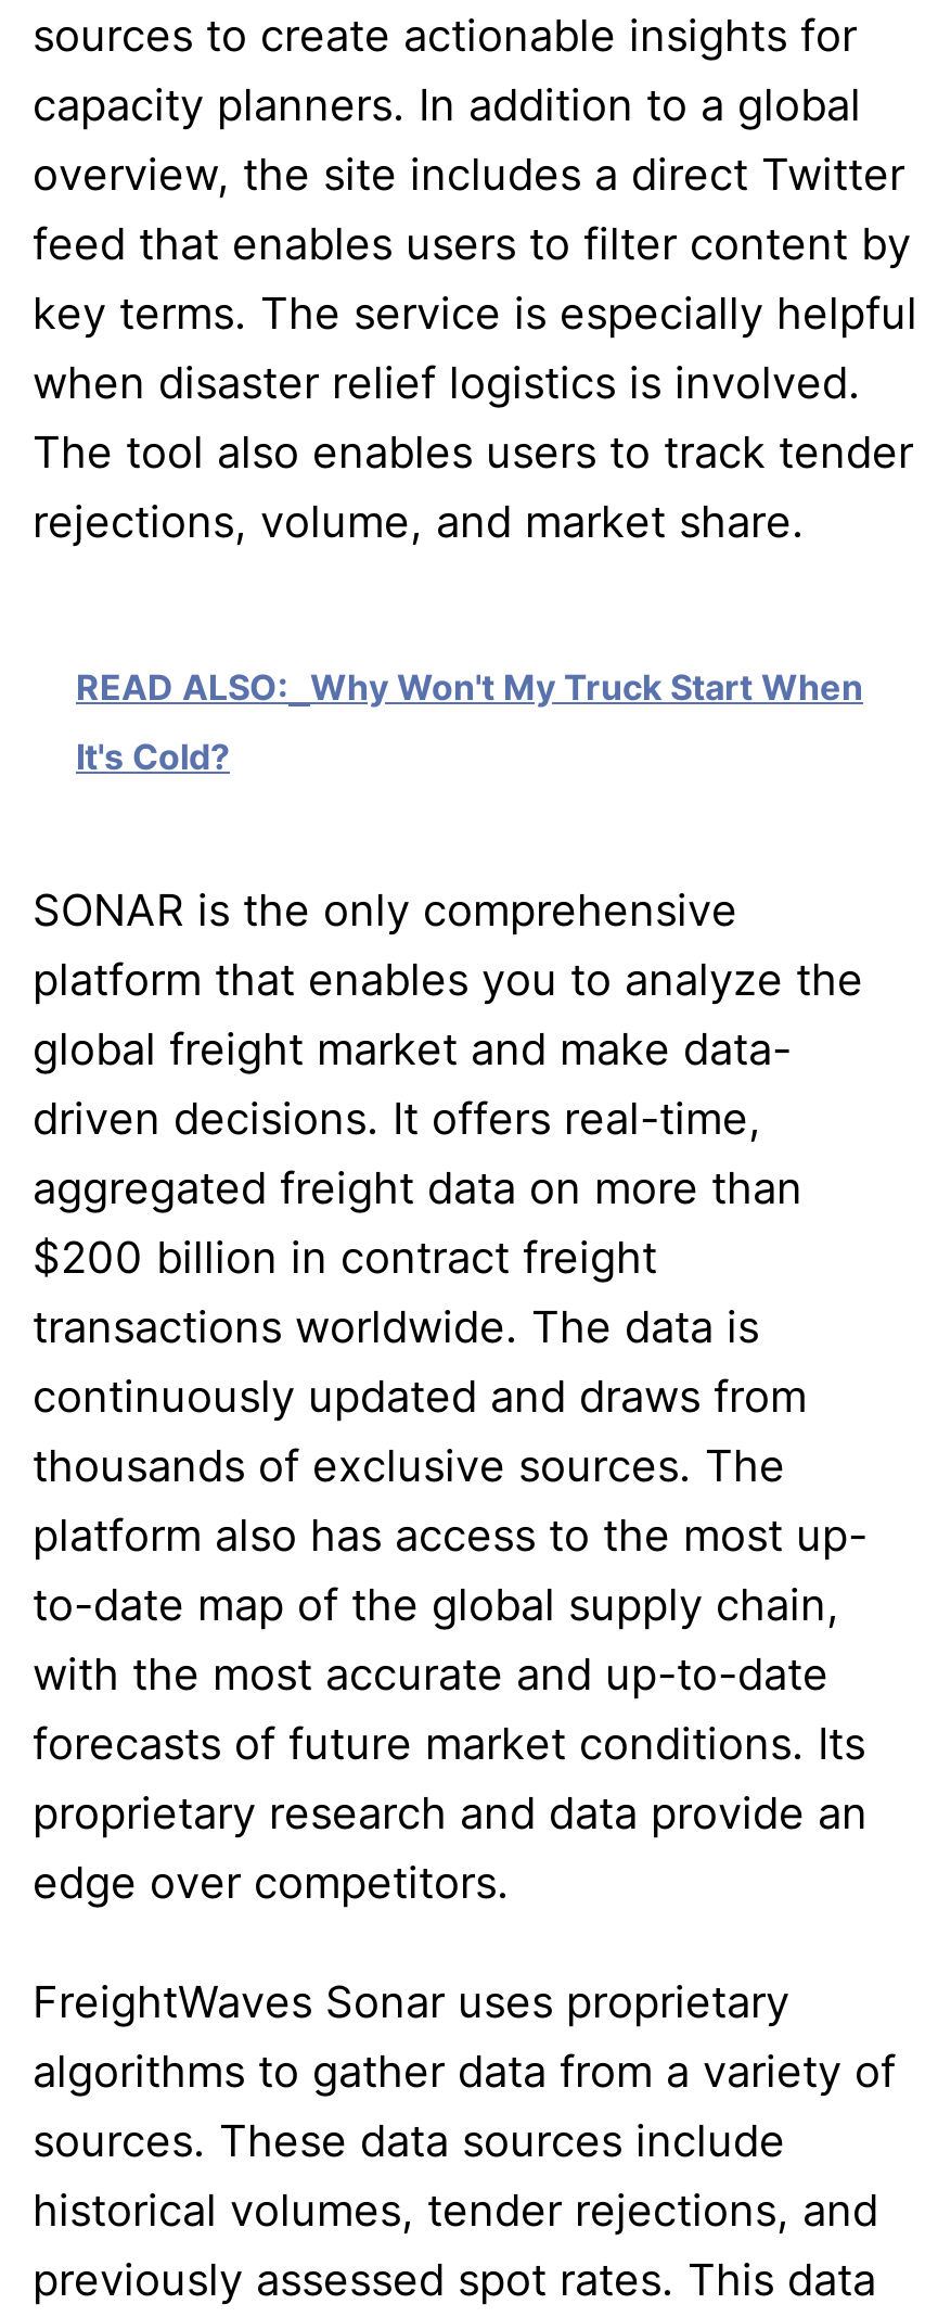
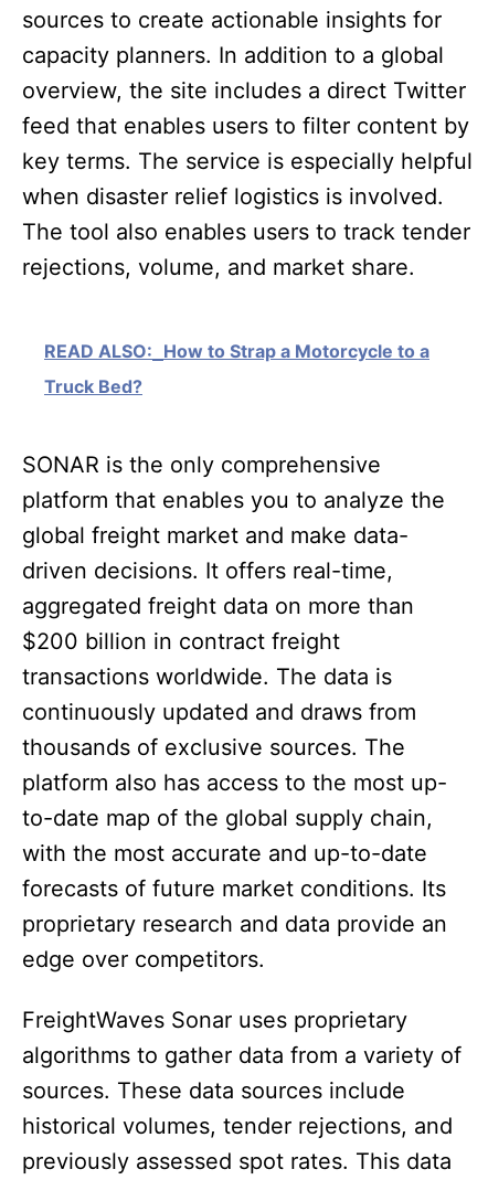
- READ ALSO: Why Won't My Truck Start When
+ READ ALSO: How to Strap a Motorcycle to a

- It's Cold?
+ Truck Bed?
